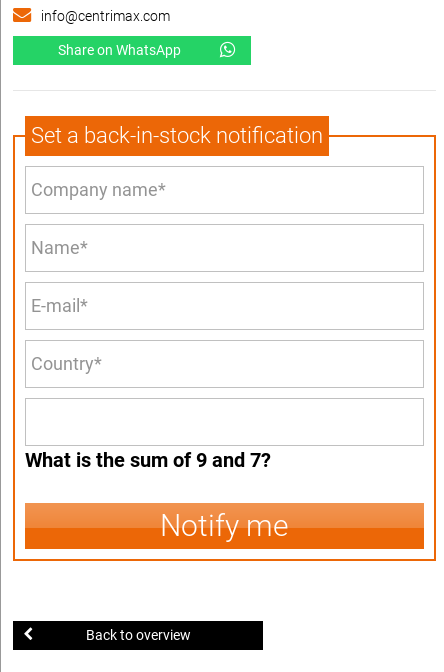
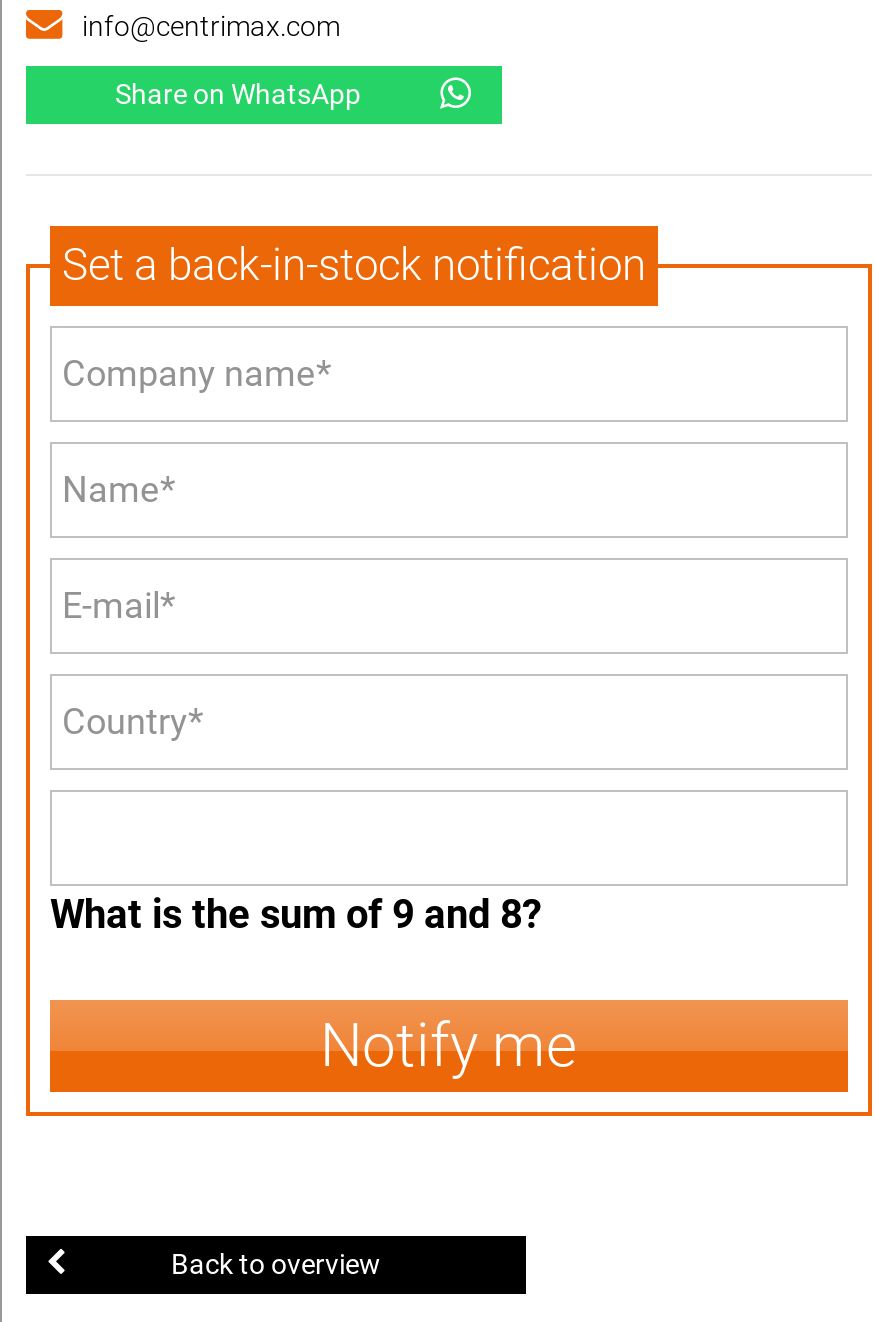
- What is the sum of 9 and 7?
+ What is the sum of 9 and 8?
